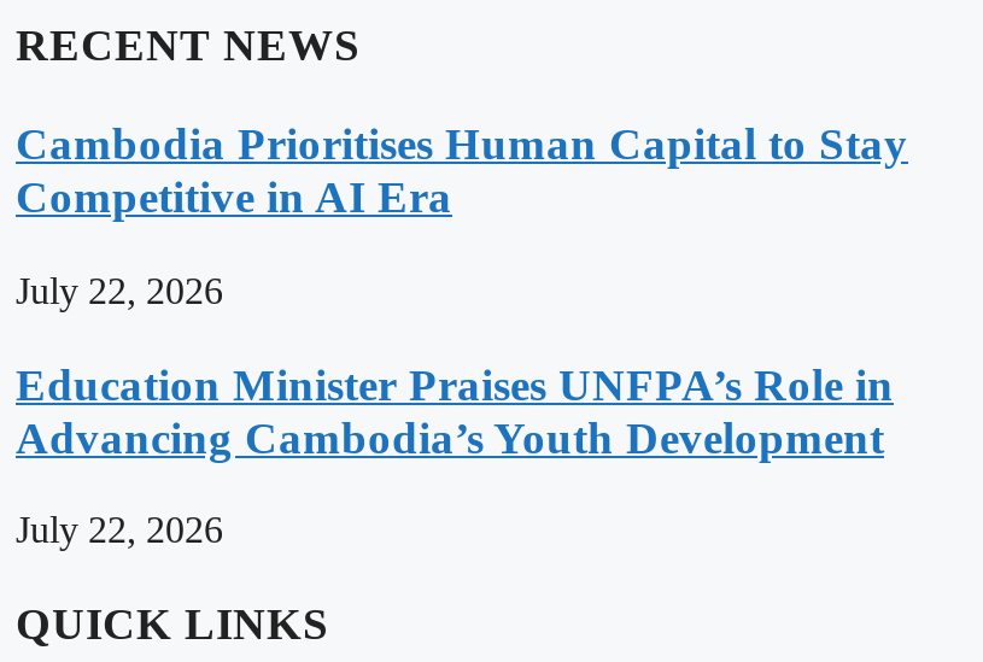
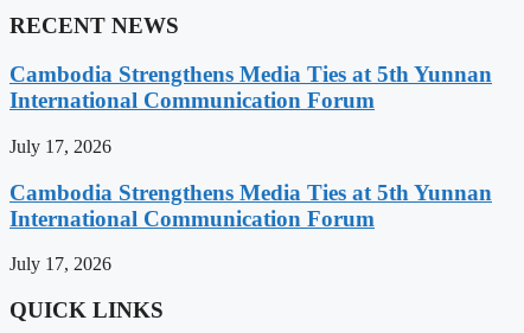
- Cambodia Prioritises Human Capital to Stay
- Competitive in AI Era
+ Cambodia Strengthens Media Ties at 5th Yunnan
+ International Communication Forum

- July 22, 2026
+ July 17, 2026

- Education Minister Praises UNFPA’s Role in
- Advancing Cambodia’s Youth Development
+ Cambodia Strengthens Media Ties at 5th Yunnan
+ International Communication Forum

- July 22, 2026
+ July 17, 2026
